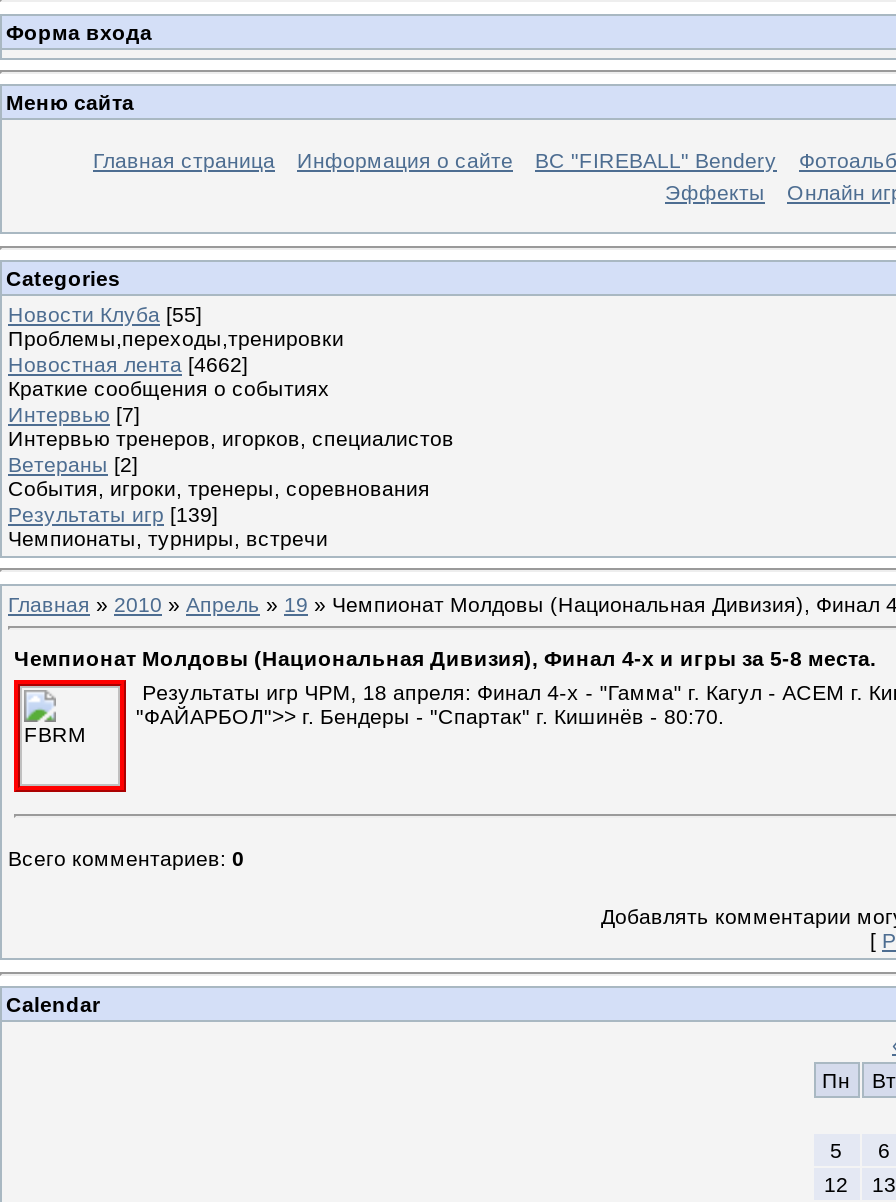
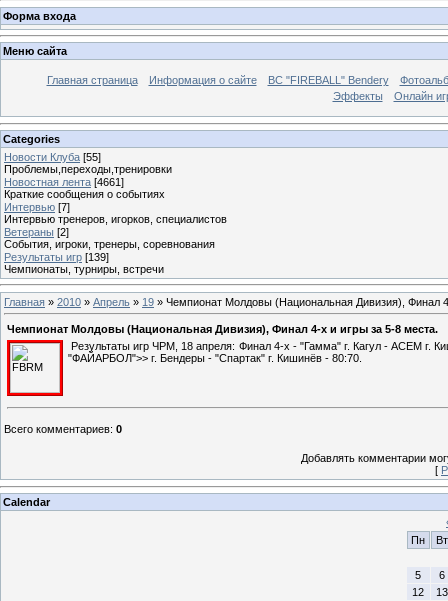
- Новостная лента [4662]
+ Новостная лента [4661]
